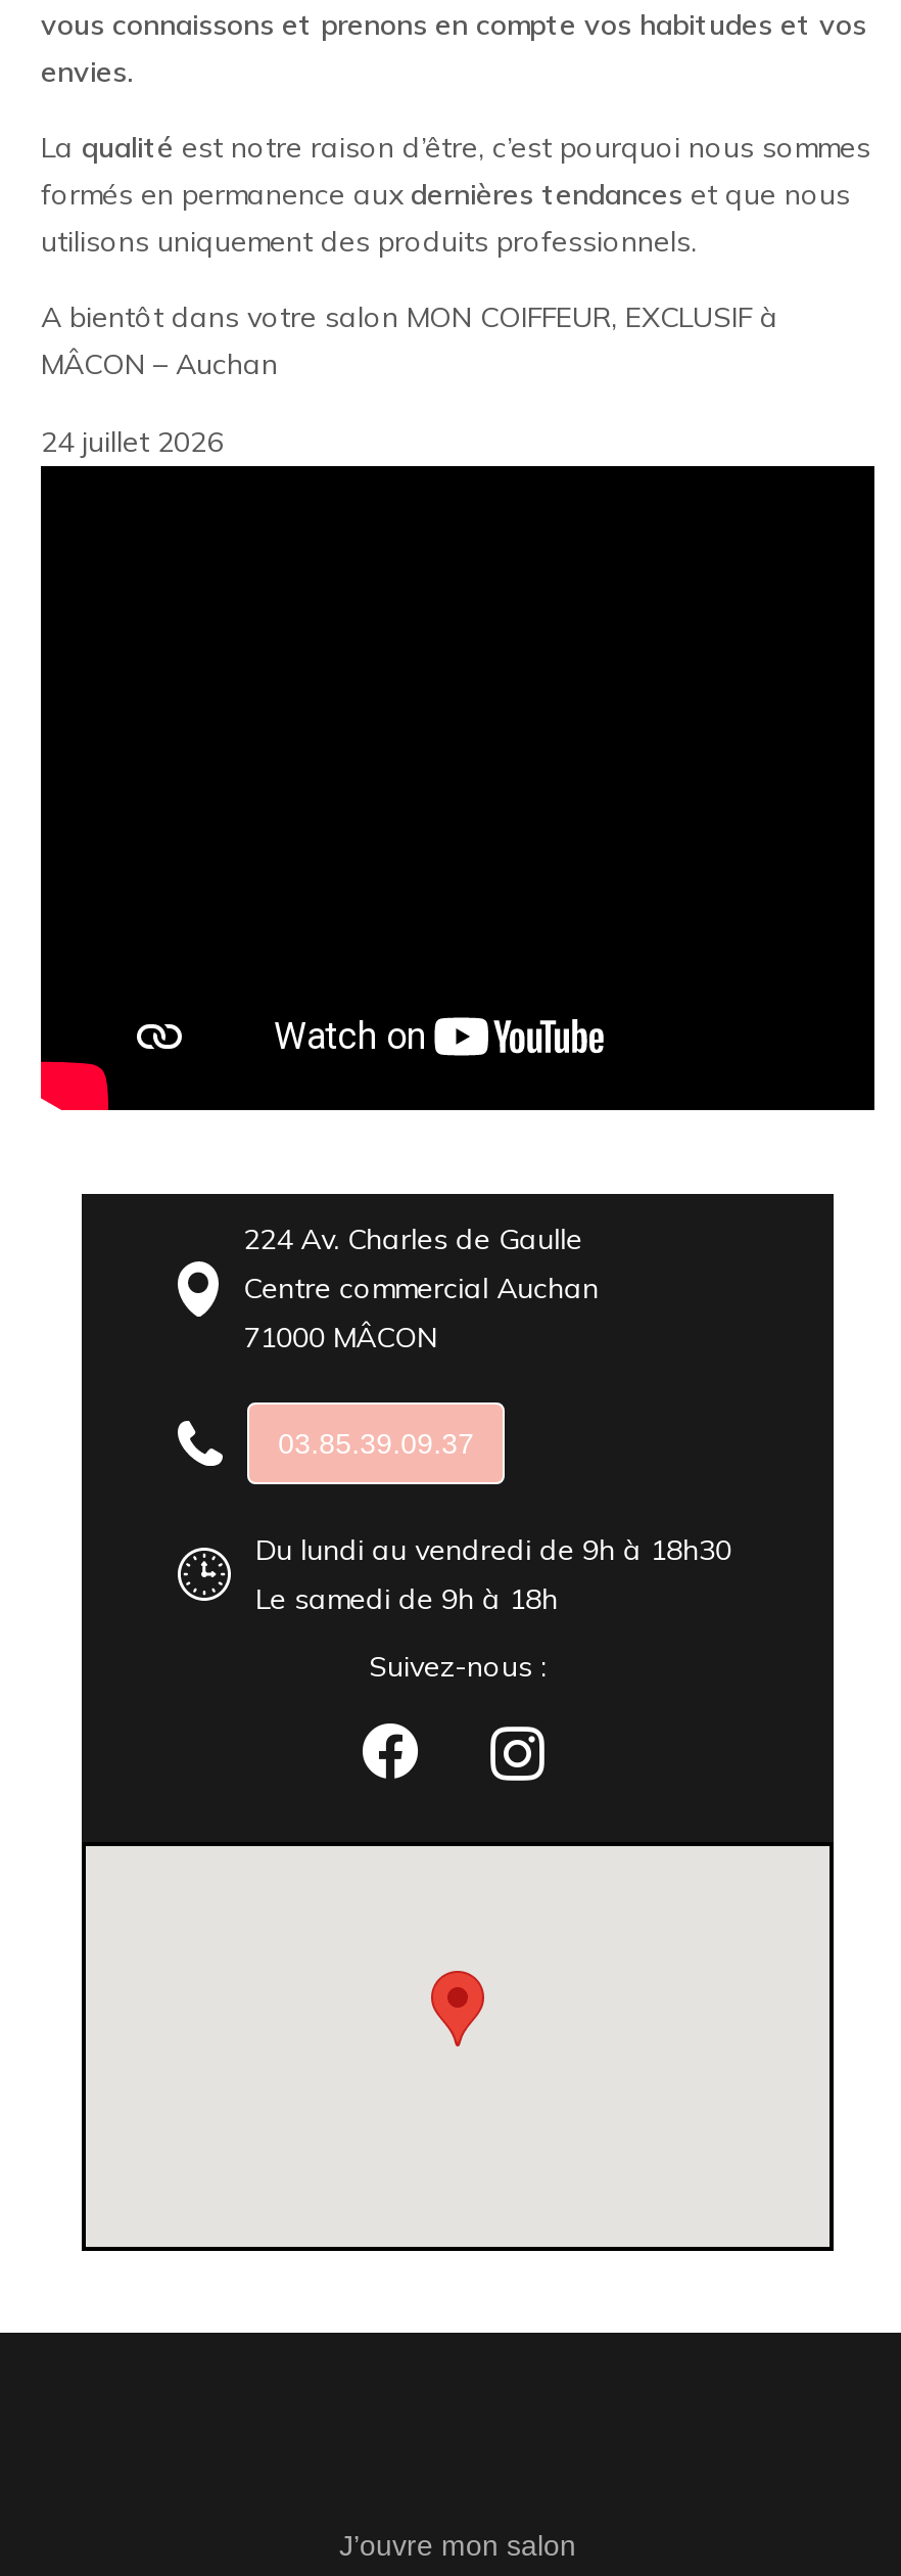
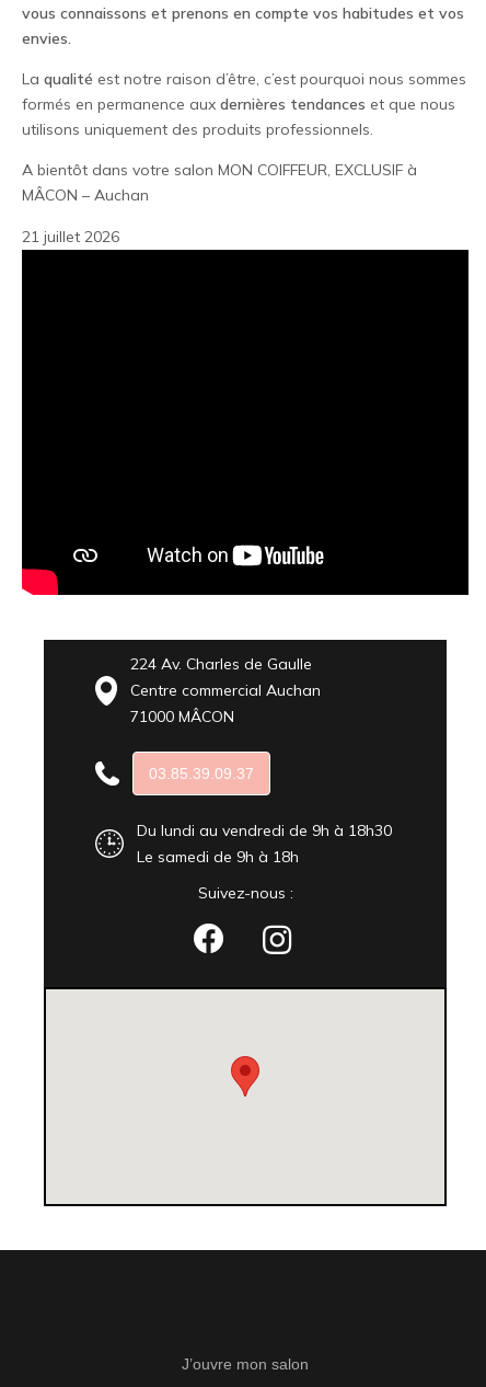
- 24 juillet 2026
+ 21 juillet 2026
